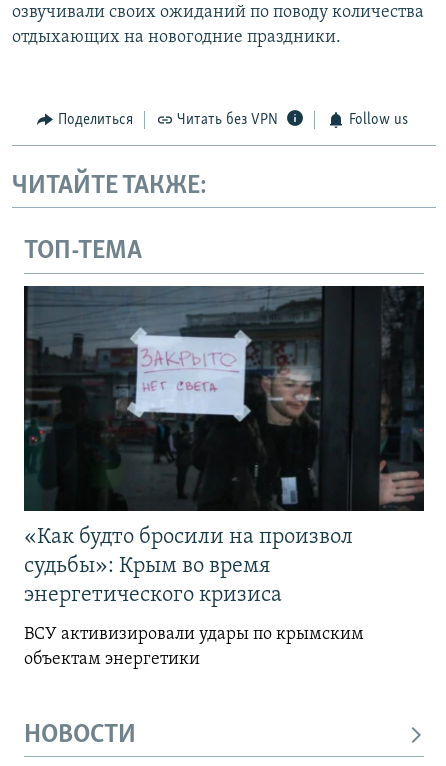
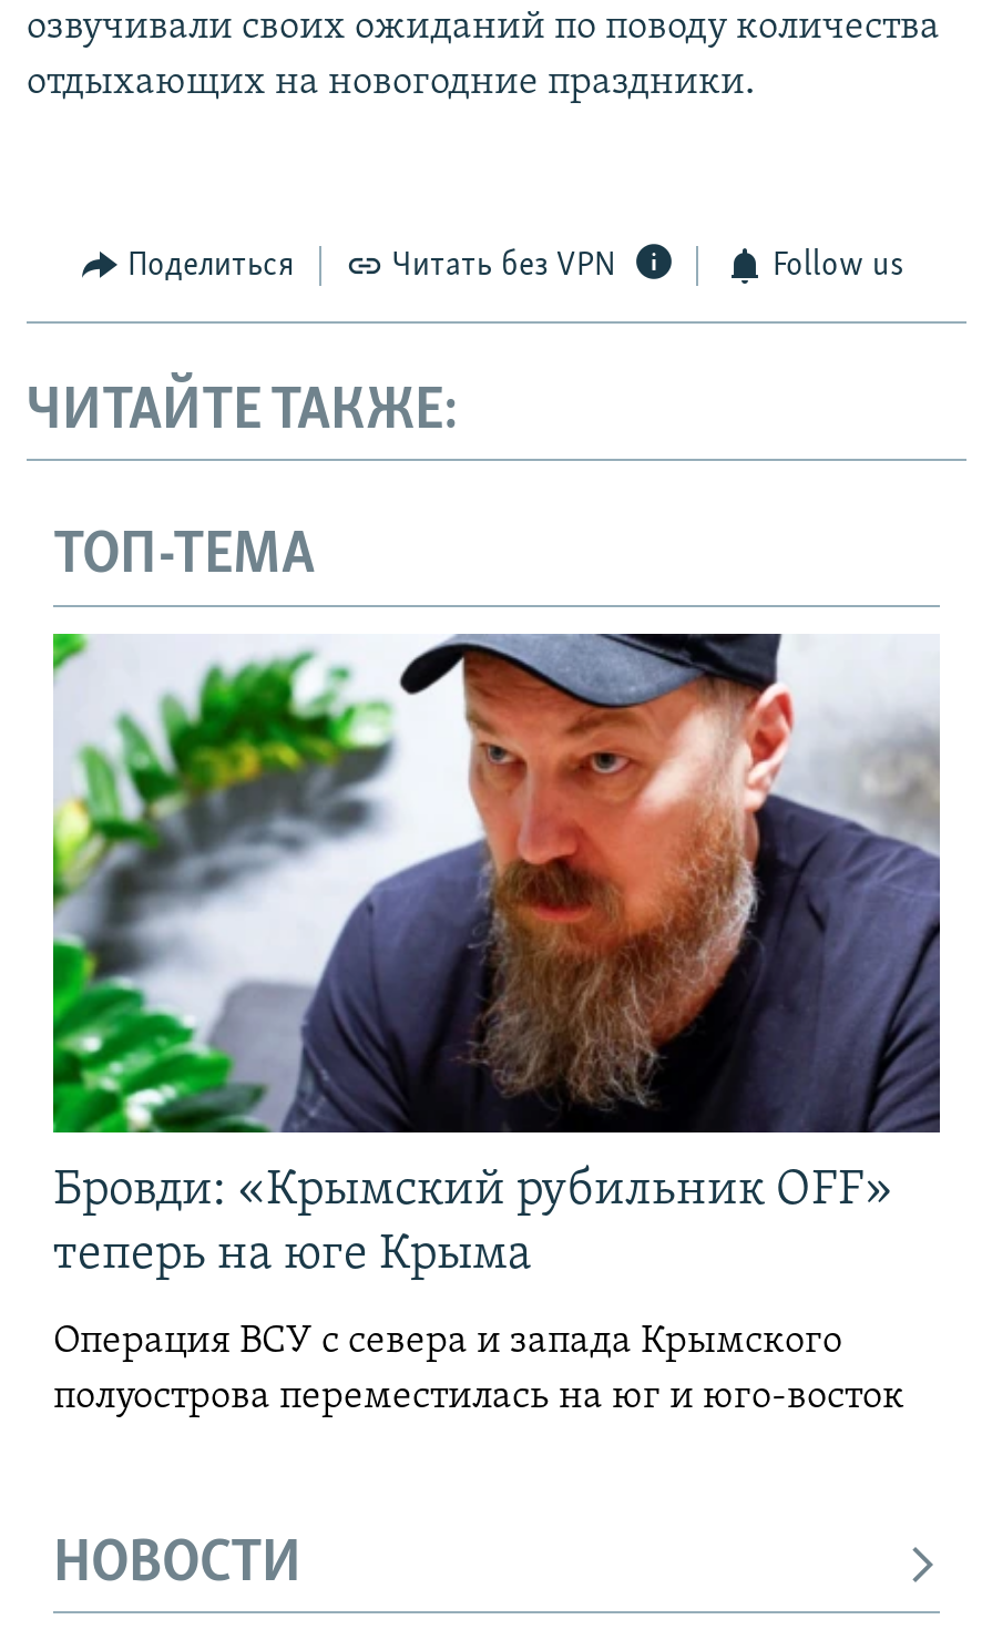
- [image]
- «Как будто бросили на произвол
- судьбы»: Крым во время
- энергетического кризиса
+ [image]
+ Бровди: «Крымский рубильник OFF»
+ теперь на юге Крыма

- ВСУ активизировали удары по крымским
- объектам энергетики
+ Операция ВСУ с севера и запада Крымского
+ полуострова переместилась на юг и юго-восток
